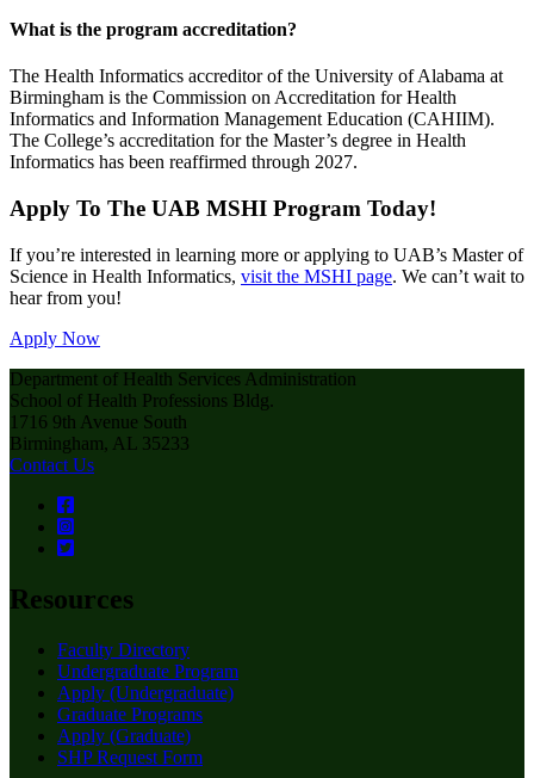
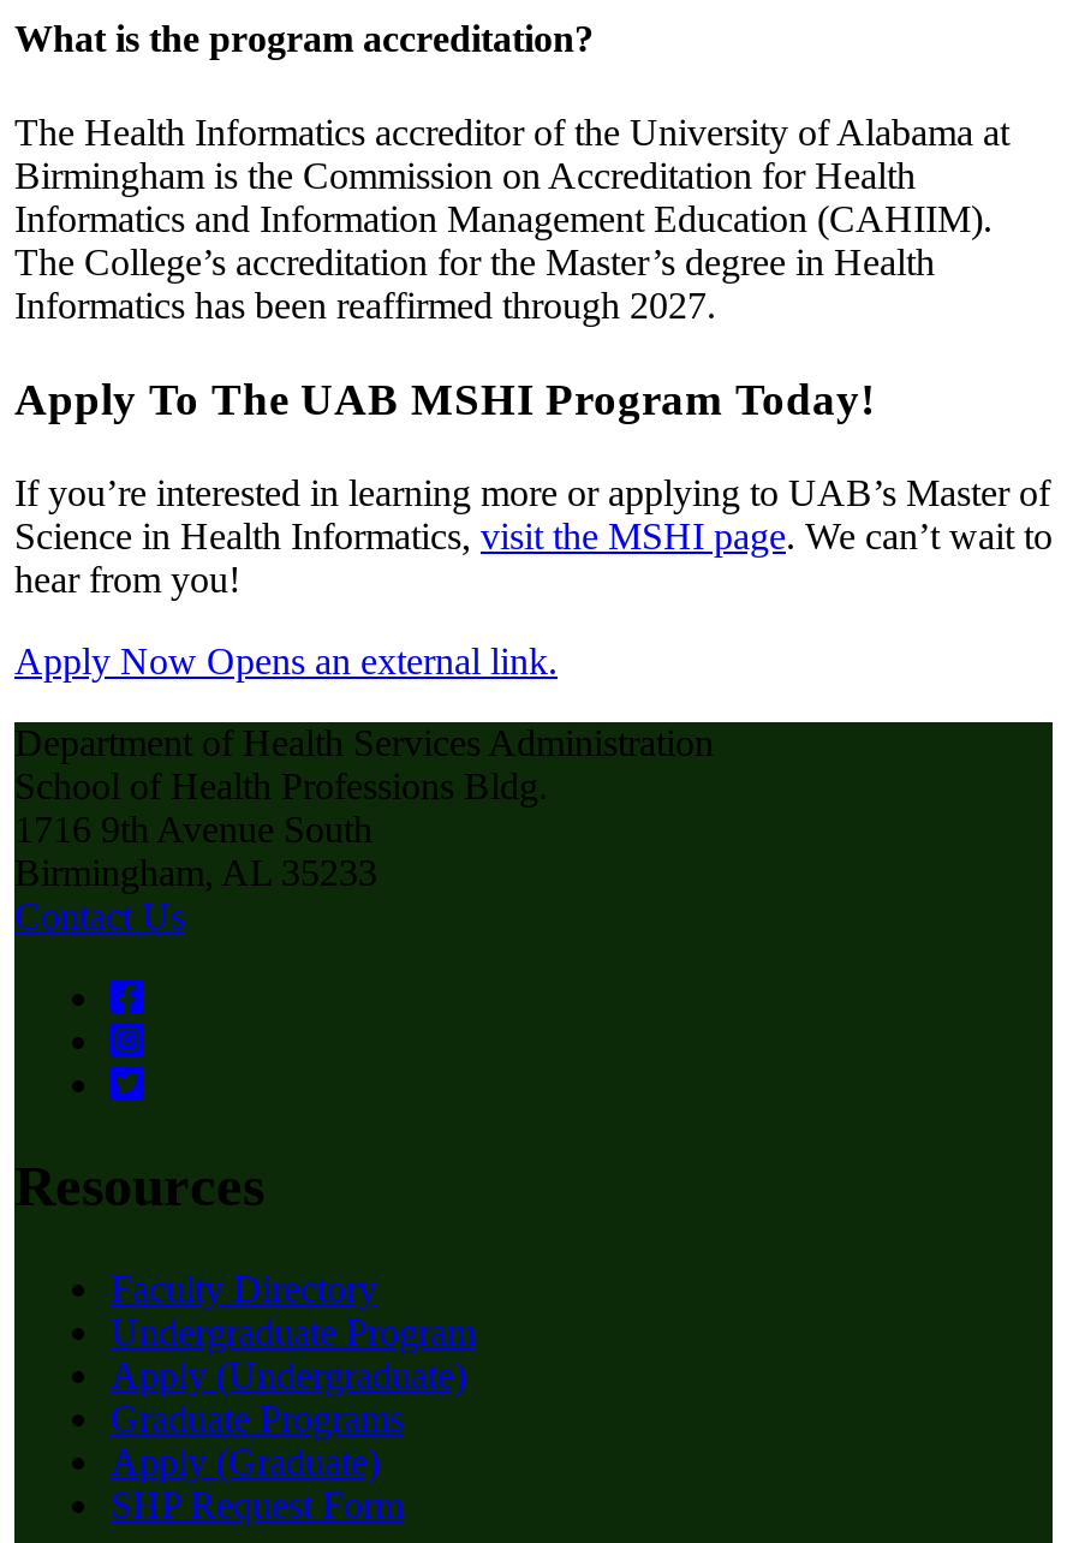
- Apply Now
+ Apply Now Opens an external link.
